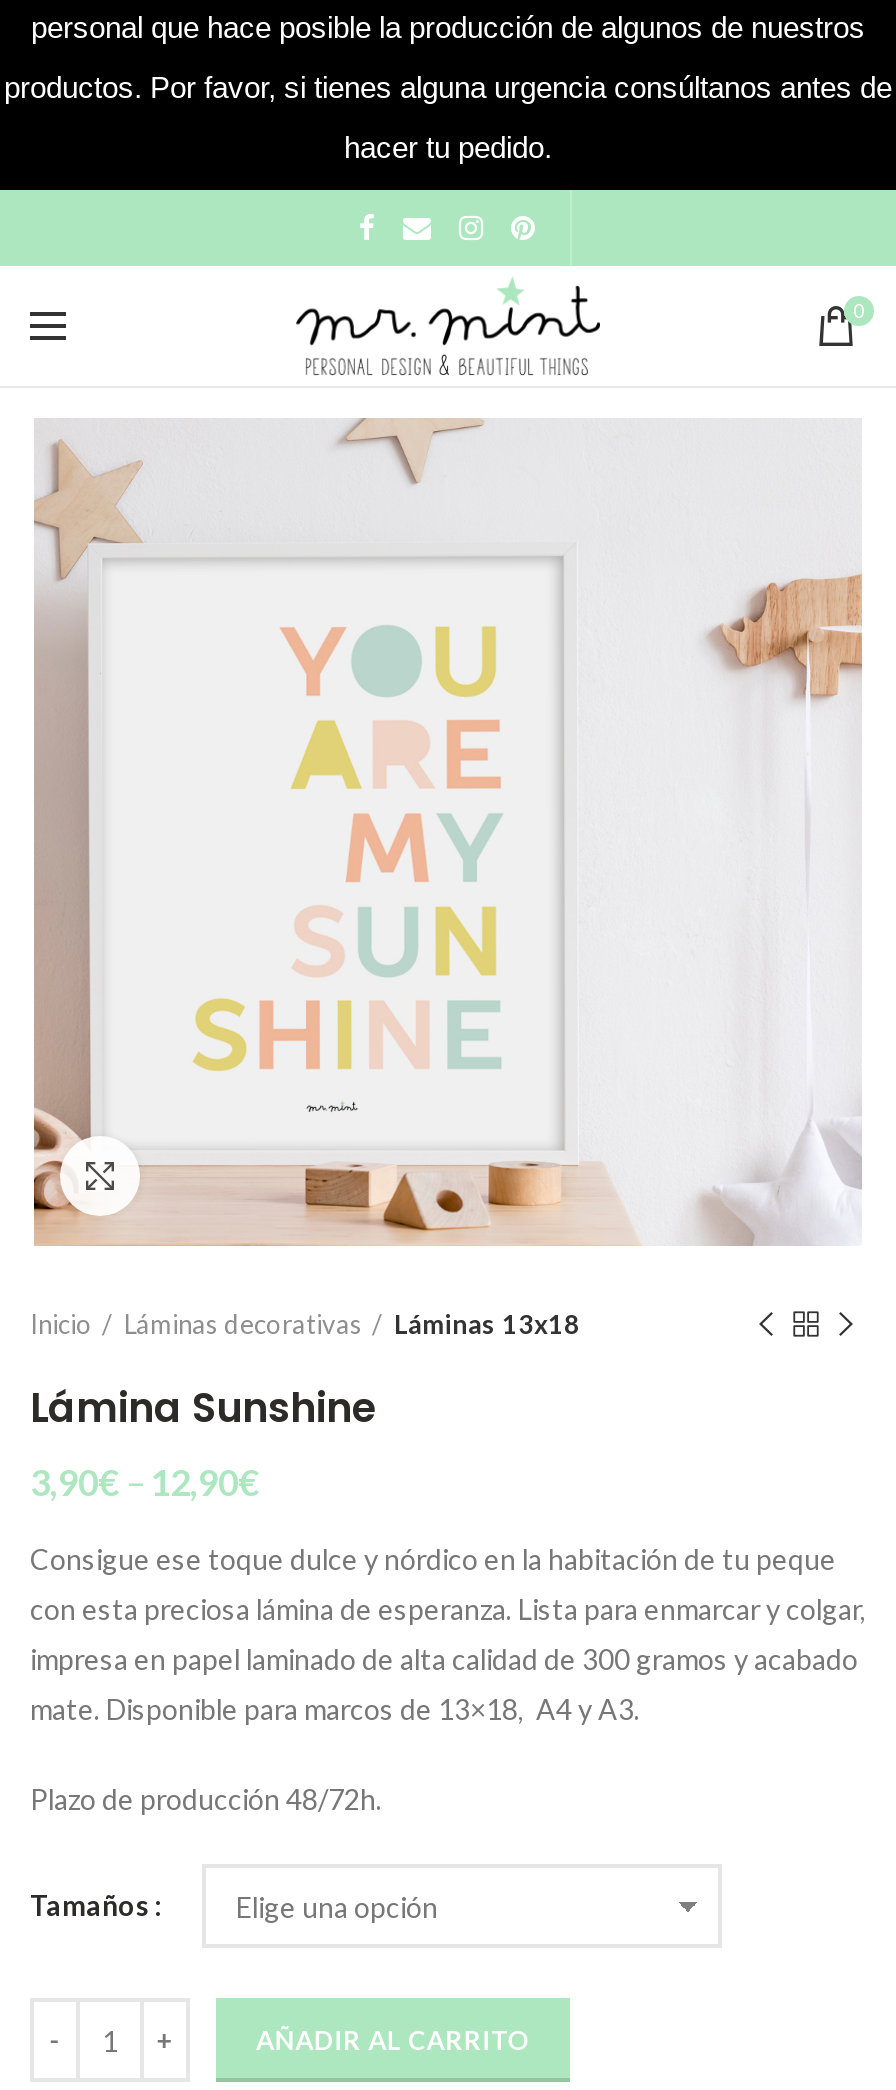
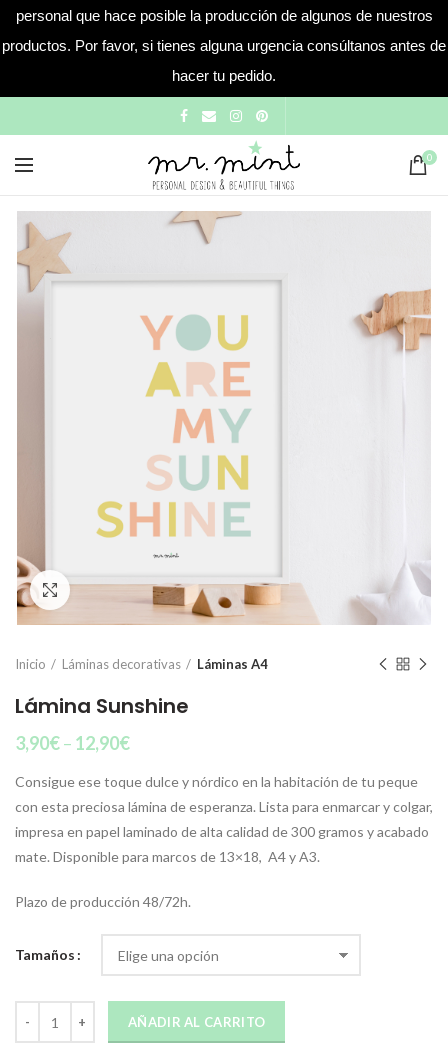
- Inicio Láminas decorativas Láminas 13x18
+ Inicio Láminas decorativas Láminas A4
